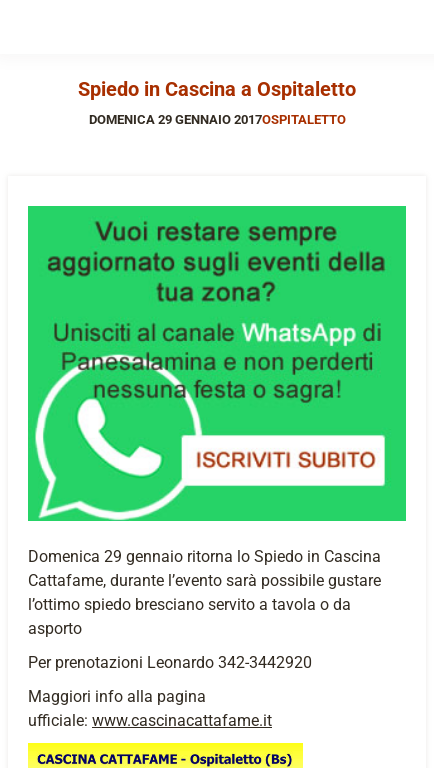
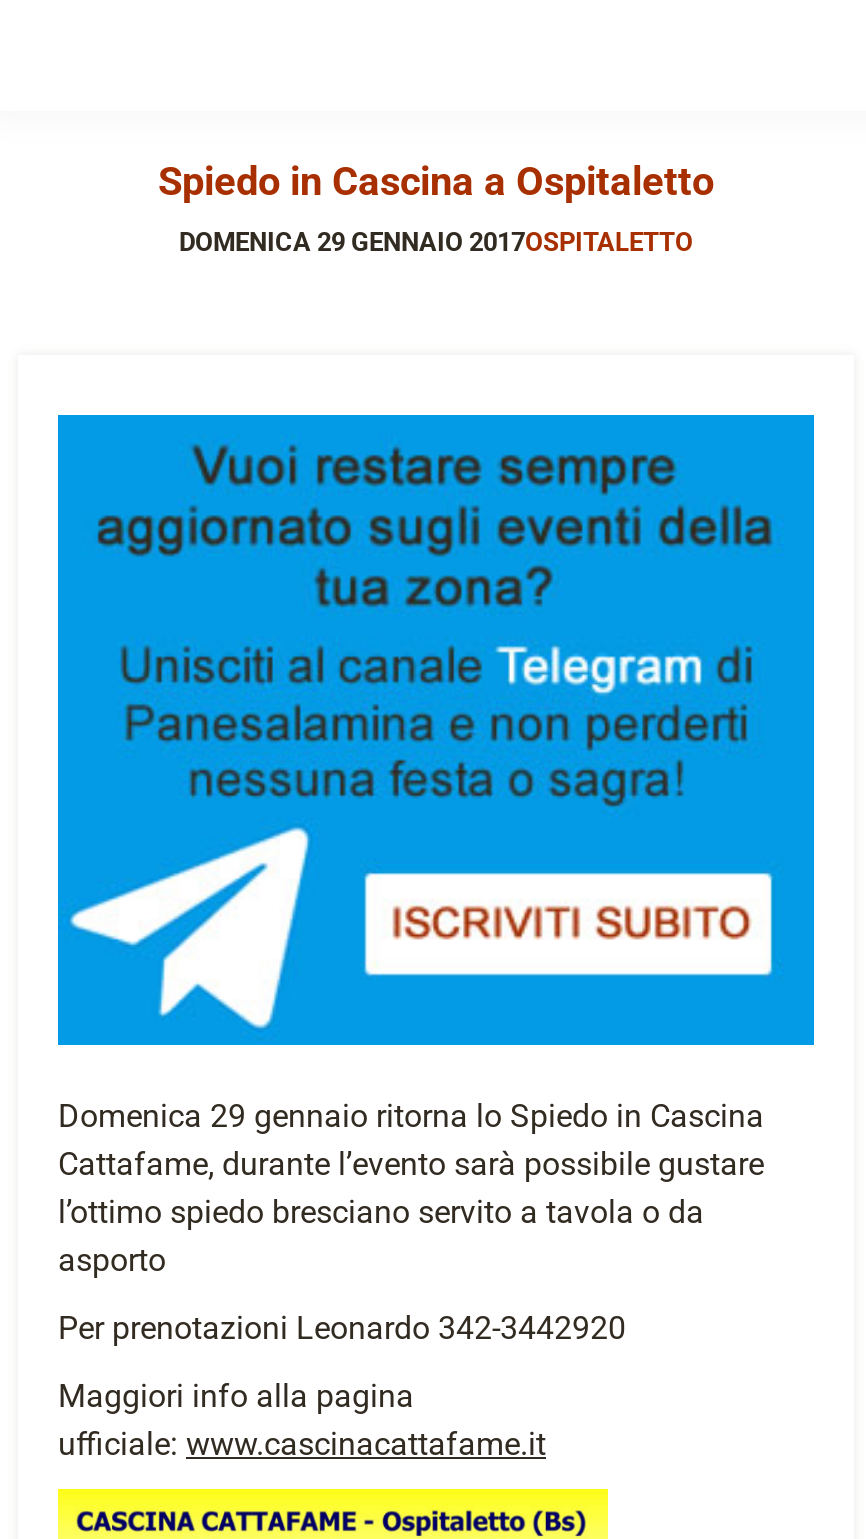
- [image]
+ [image]
